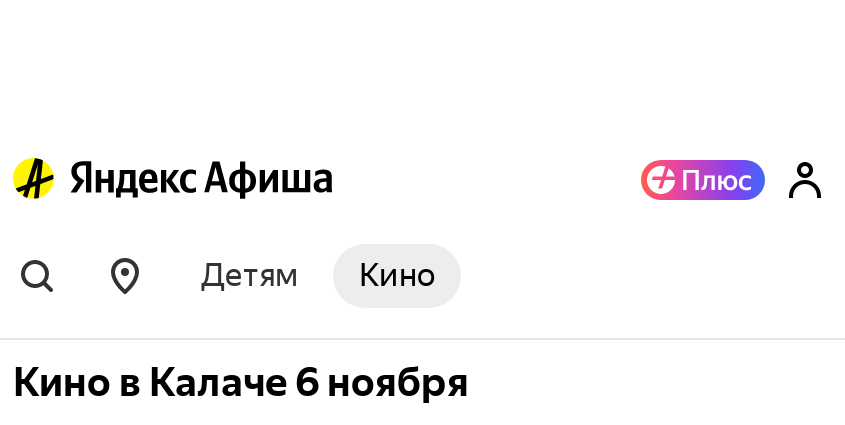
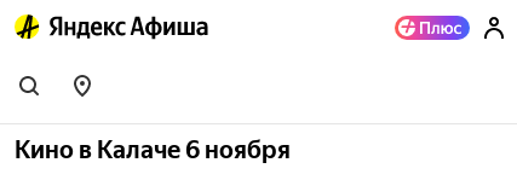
- Детям
- Кино
